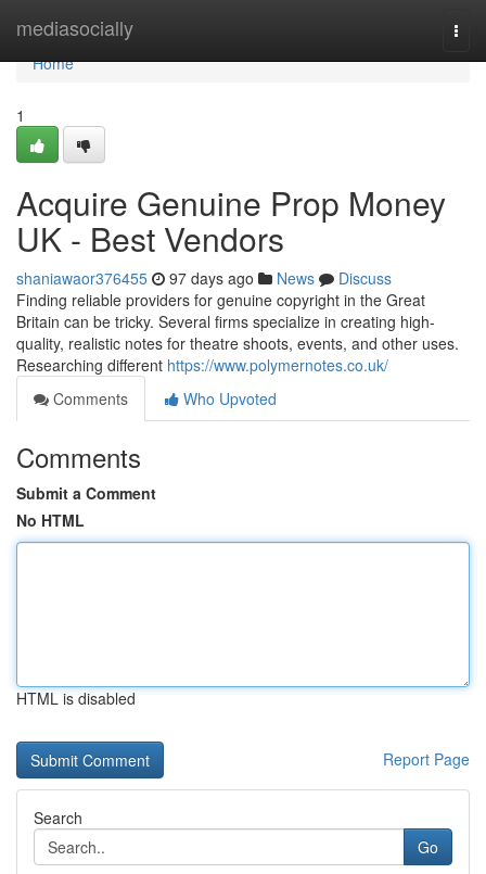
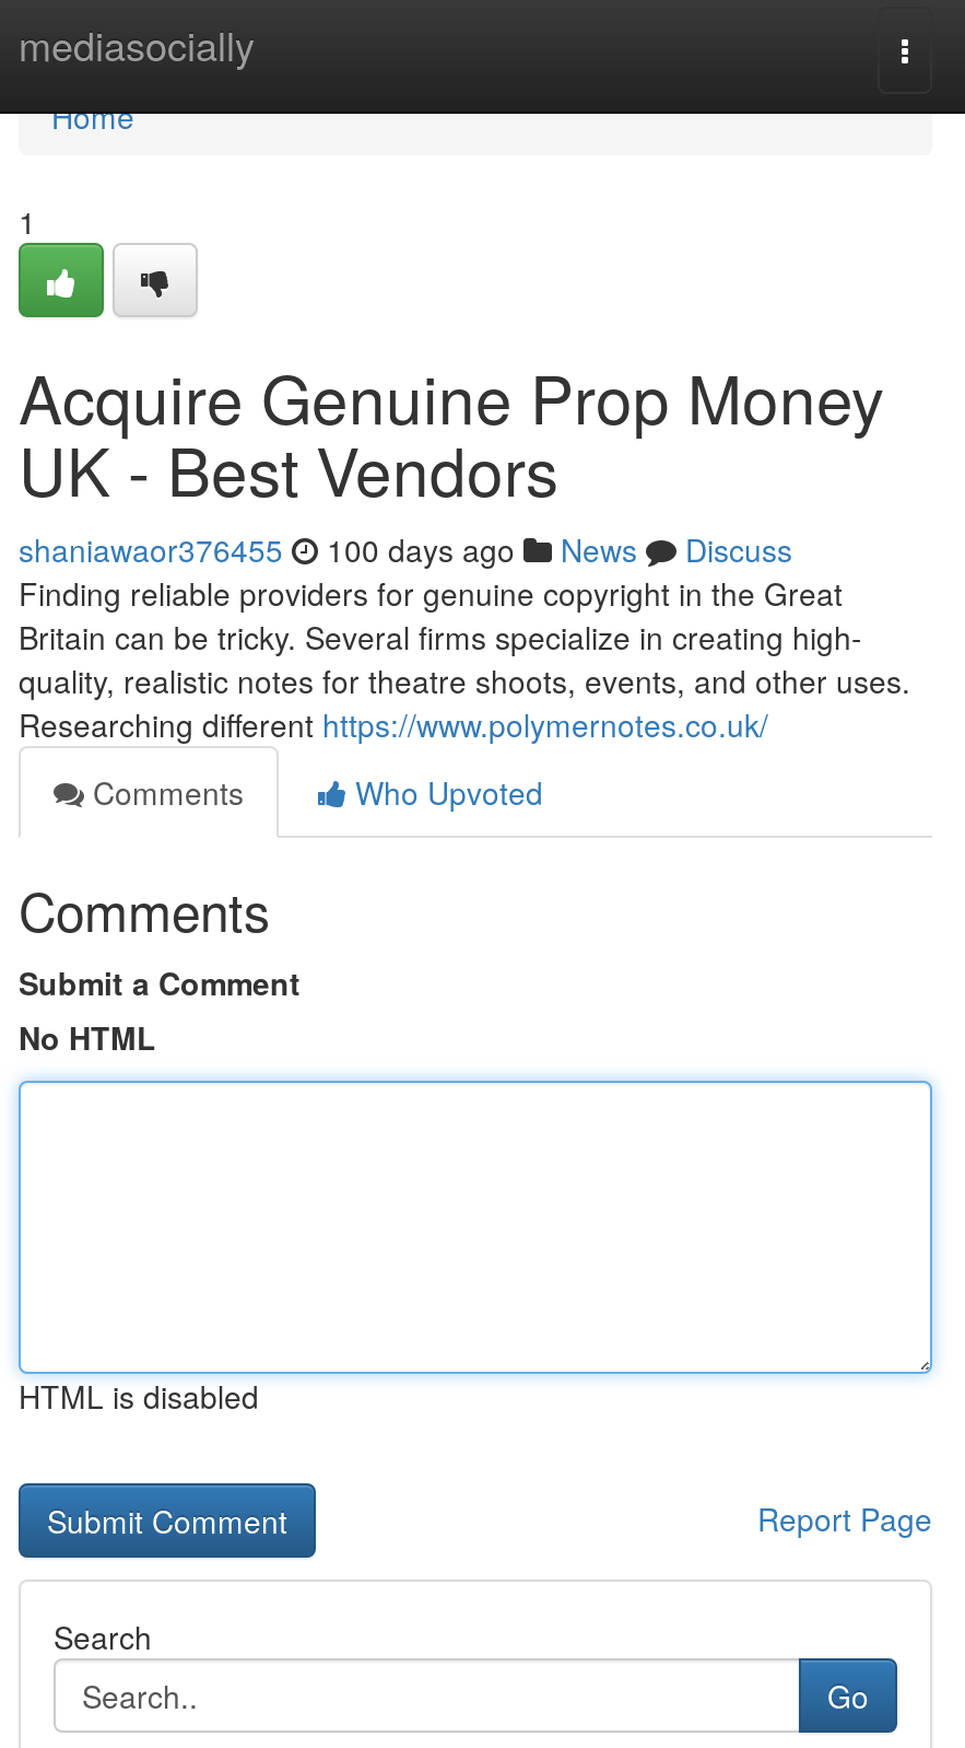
- shaniawaor376455 97 days ago News Discuss
+ shaniawaor376455 100 days ago News Discuss
